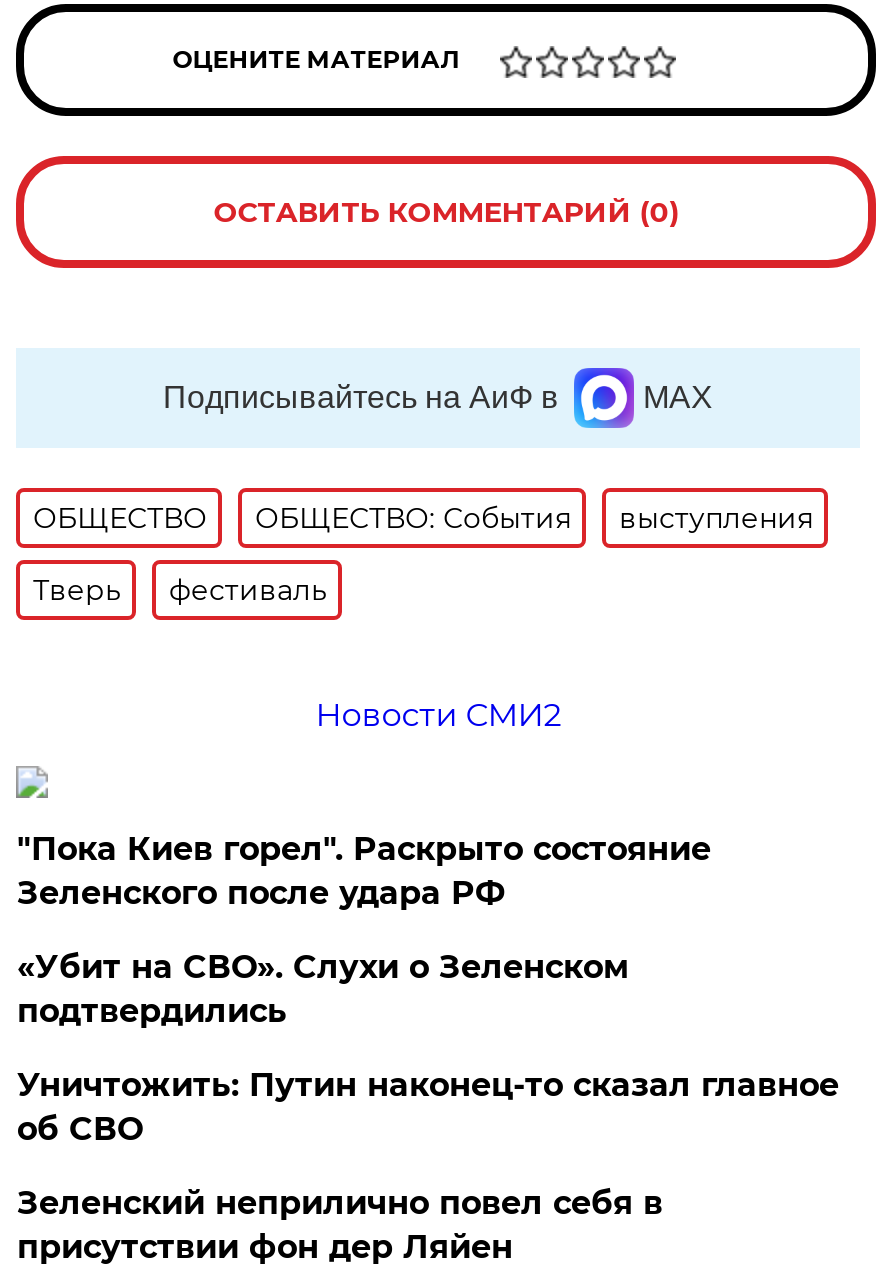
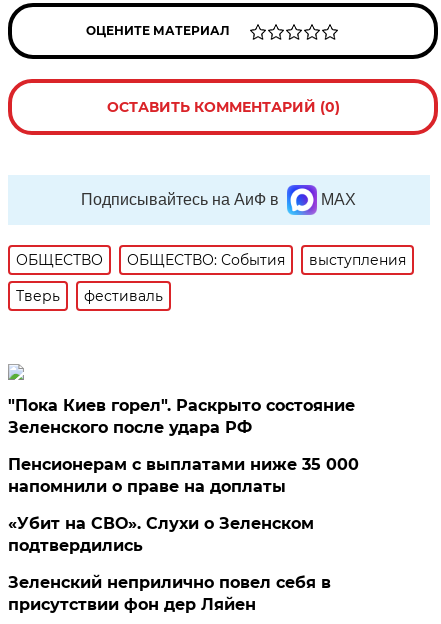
- Новости СМИ2

+ Пенсионерам с выплатами ниже 35 000
+ напомнили о праве на доплаты

moved down: «Убит на СВО». Слухи о Зеленском | подтвердились

- Уничтожить: Путин наконец-то сказал главное
- об СВО
